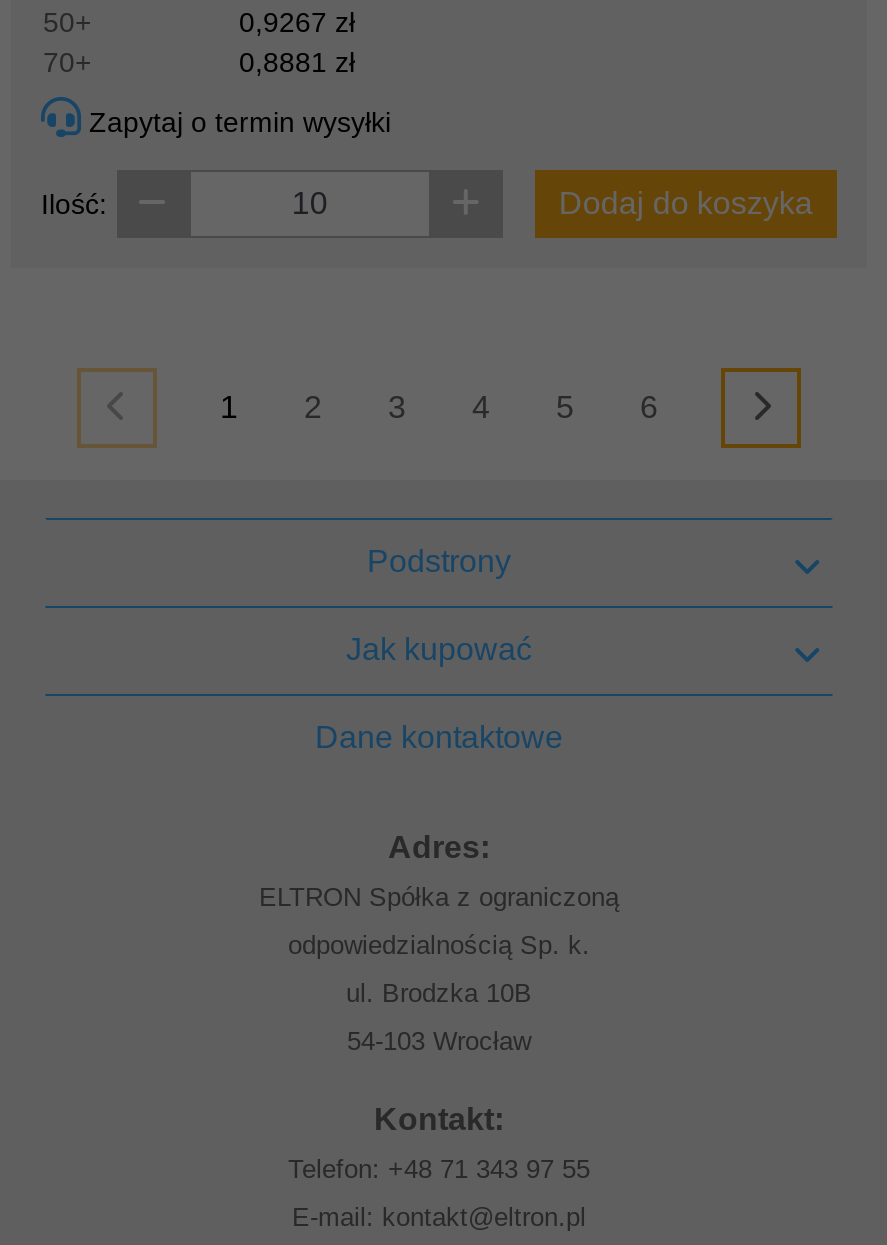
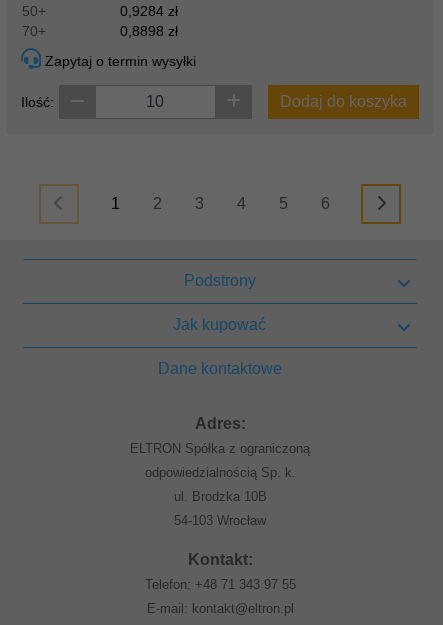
- 0,9267 zł
+ 0,9284 zł

- 0,8881 zł
+ 0,8898 zł
